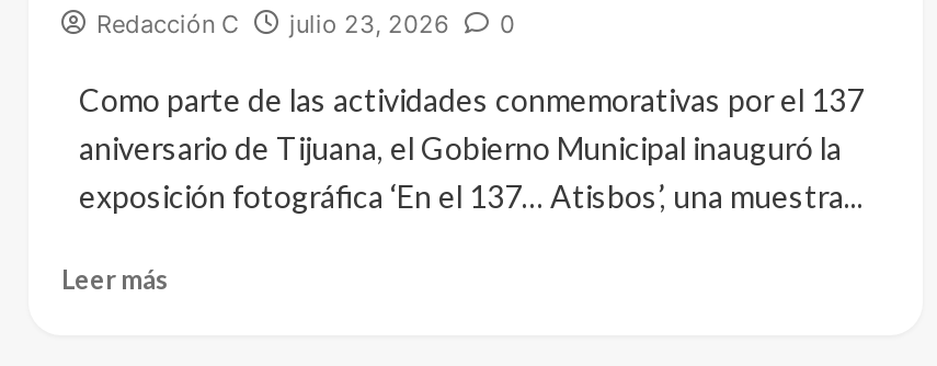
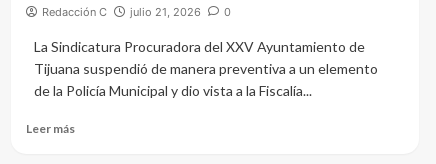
- Redacción C julio 23, 2026 0
+ Redacción C julio 21, 2026 0

- Como parte de las actividades conmemorativas por el 137
- aniversario de Tijuana, el Gobierno Municipal inauguró la
- exposición fotográfica ‘En el 137… Atisbos’, una muestra...
+ La Sindicatura Procuradora del XXV Ayuntamiento de
+ Tijuana suspendió de manera preventiva a un elemento
+ de la Policía Municipal y dio vista a la Fiscalía...
